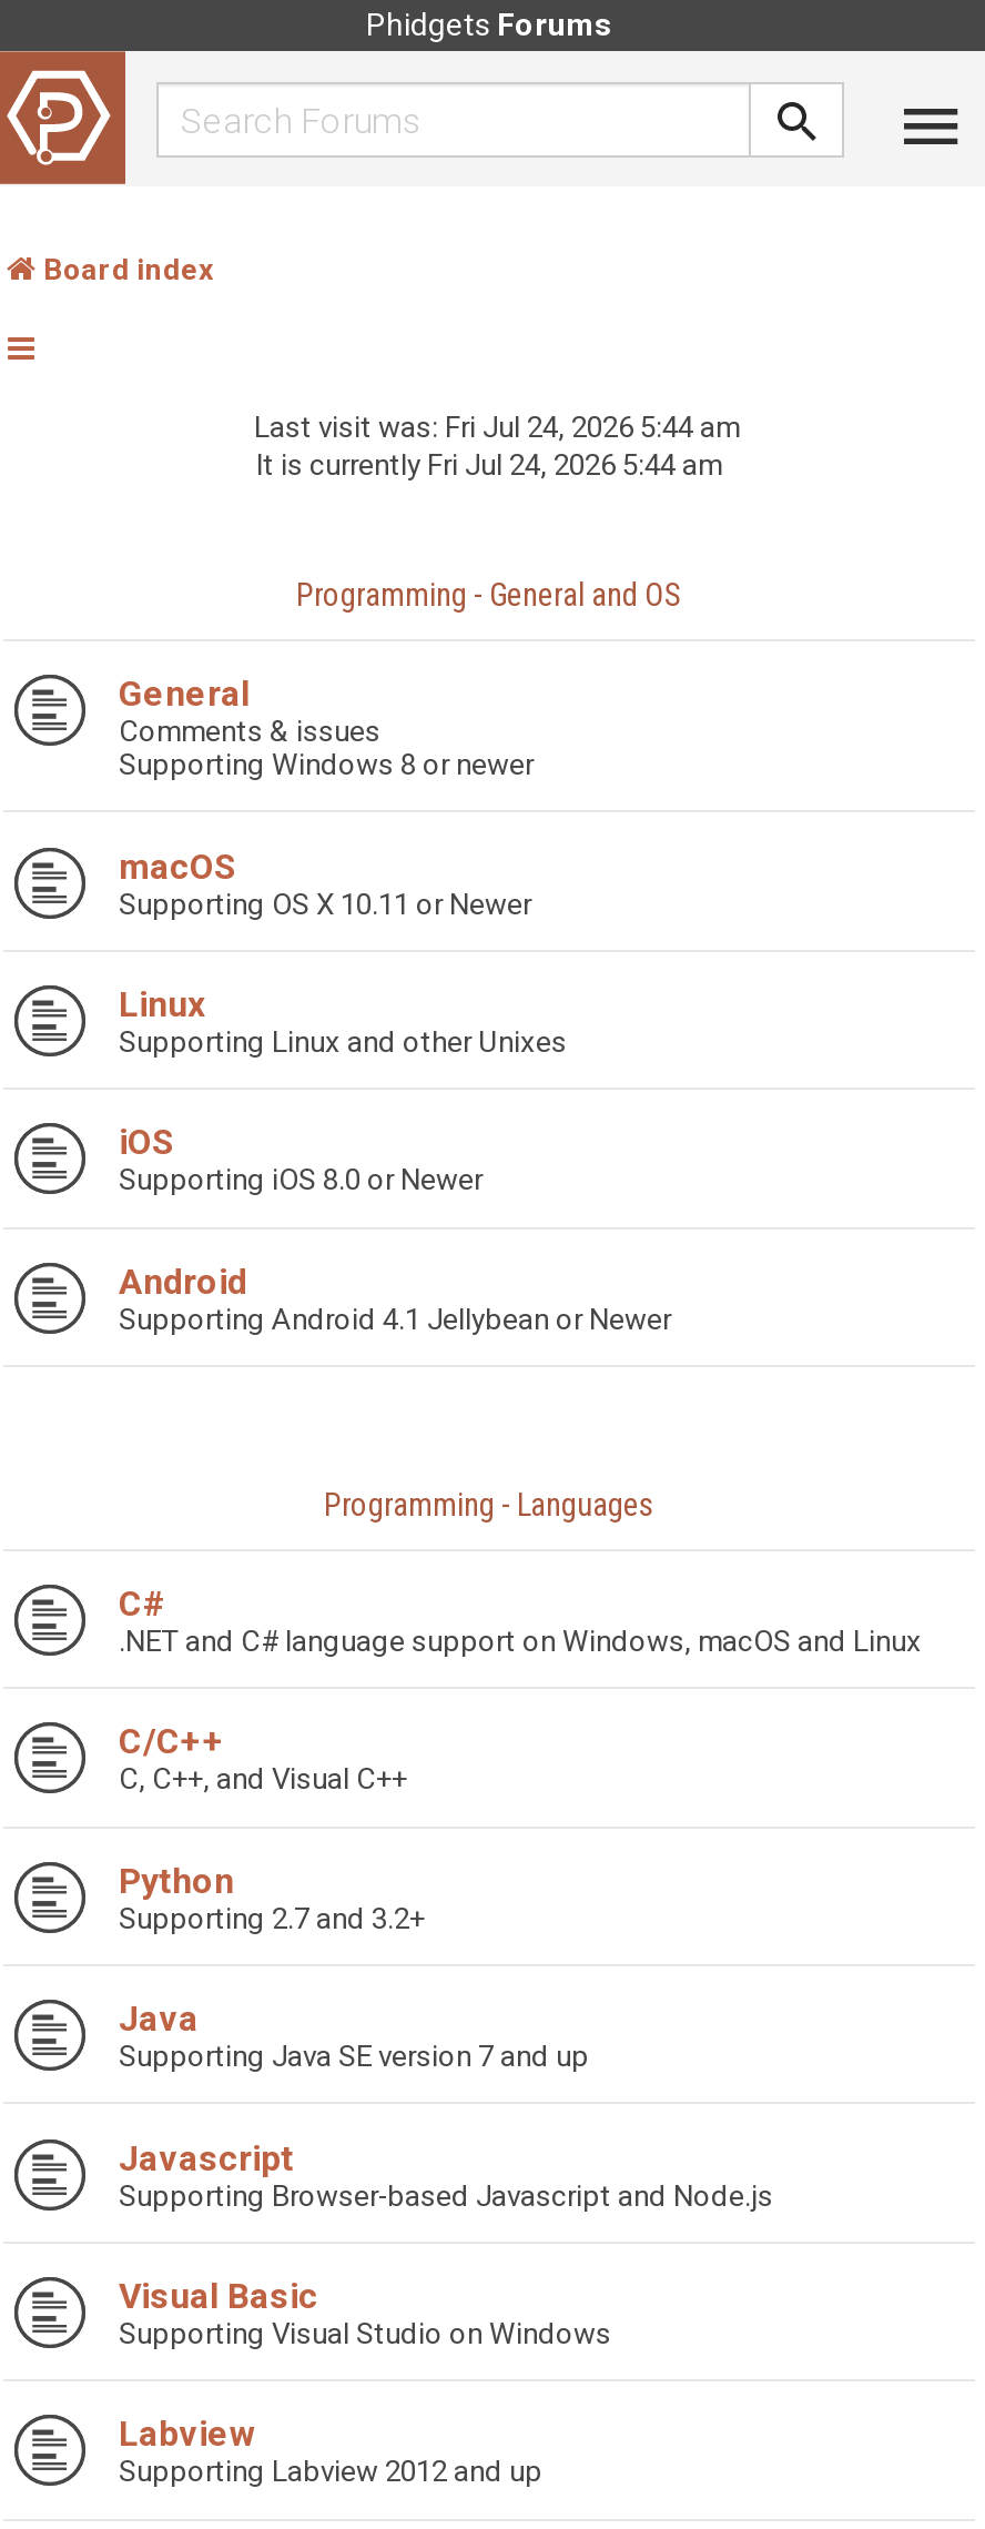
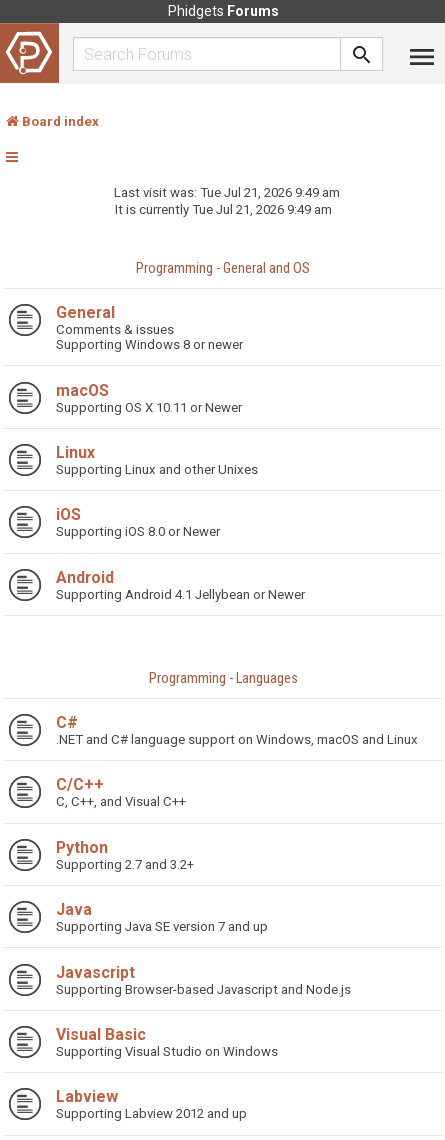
- Last visit was: Fri Jul 24, 2026 5:44 am
+ Last visit was: Tue Jul 21, 2026 9:49 am

- It is currently Fri Jul 24, 2026 5:44 am
+ It is currently Tue Jul 21, 2026 9:49 am
